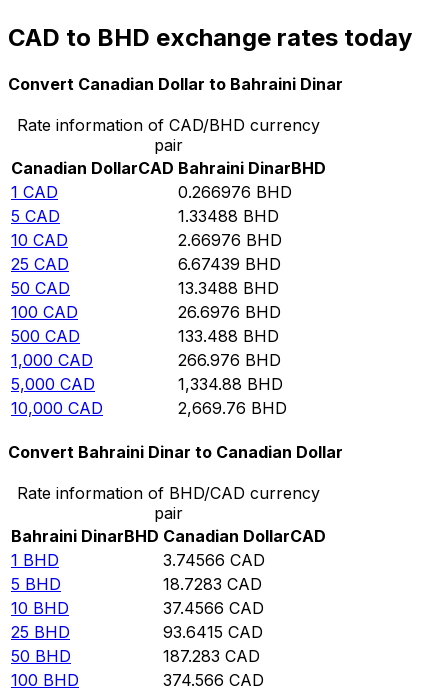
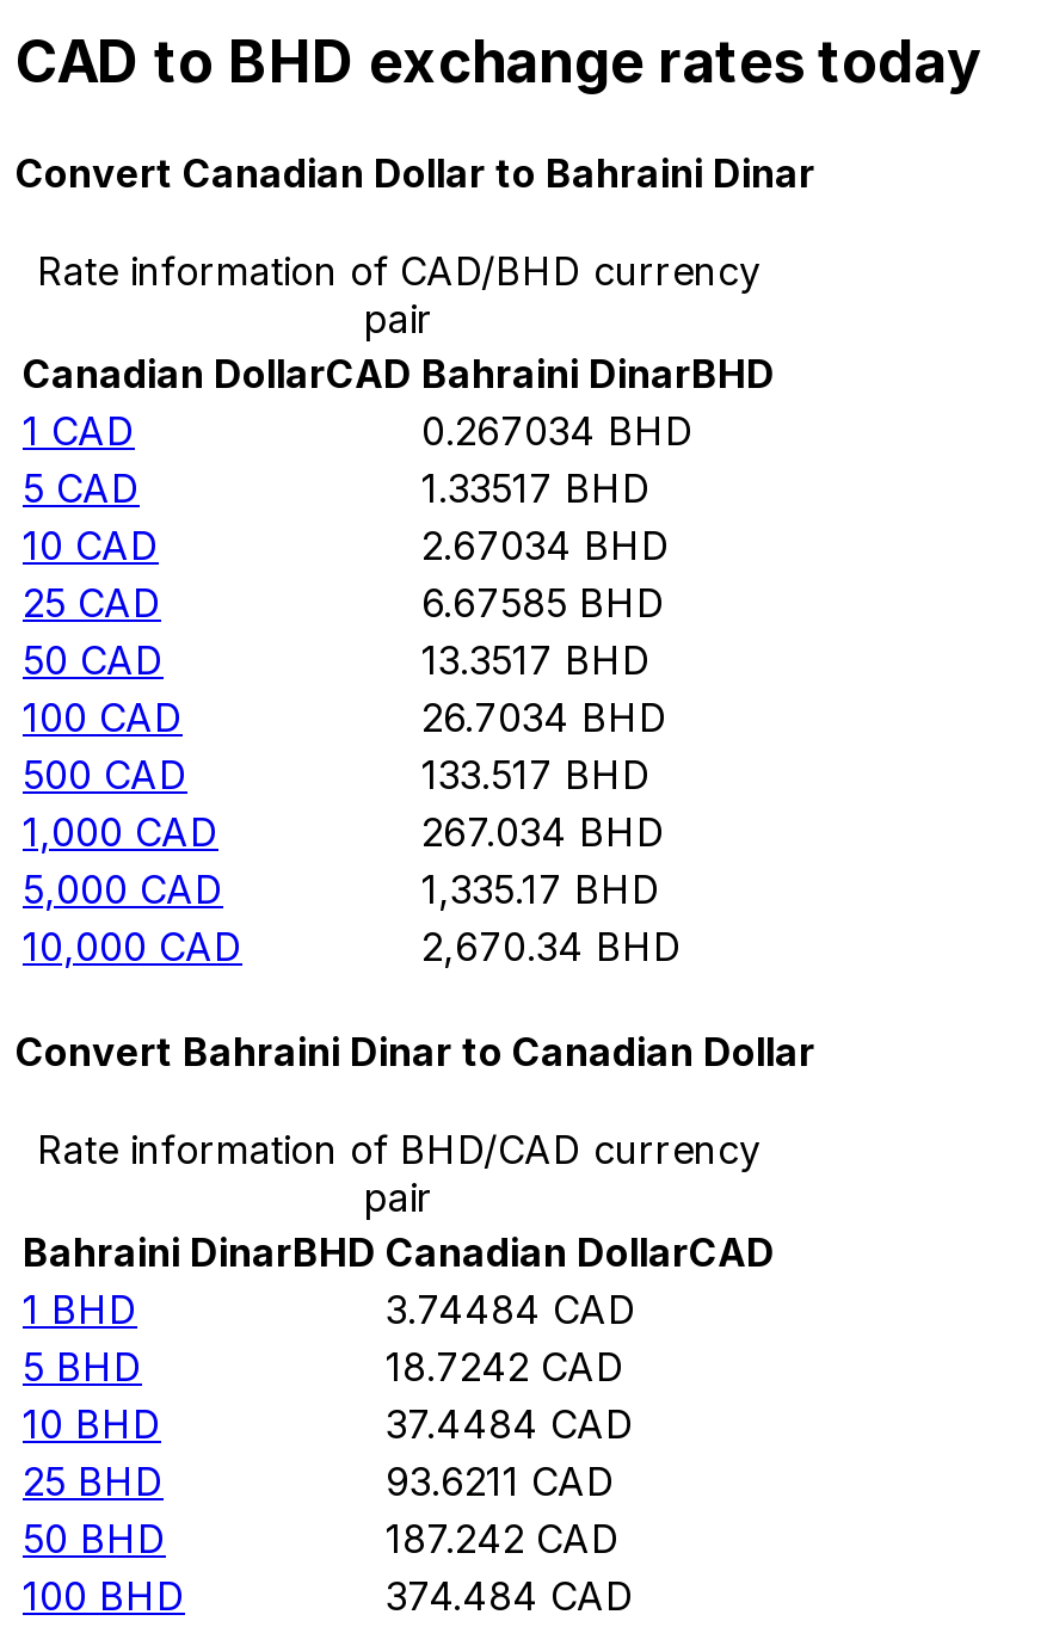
- 0.266976 BHD
+ 0.267034 BHD

- 1.33488 BHD
+ 1.33517 BHD

- 2.66976 BHD
+ 2.67034 BHD

- 6.67439 BHD
+ 6.67585 BHD

- 13.3488 BHD
+ 13.3517 BHD

- 26.6976 BHD
+ 26.7034 BHD

- 133.488 BHD
+ 133.517 BHD

- 266.976 BHD
+ 267.034 BHD

- 1,334.88 BHD
+ 1,335.17 BHD

- 2,669.76 BHD
+ 2,670.34 BHD

- 3.74566 CAD
+ 3.74484 CAD

- 18.7283 CAD
+ 18.7242 CAD

- 37.4566 CAD
+ 37.4484 CAD

- 93.6415 CAD
+ 93.6211 CAD

- 187.283 CAD
+ 187.242 CAD

- 374.566 CAD
+ 374.484 CAD
